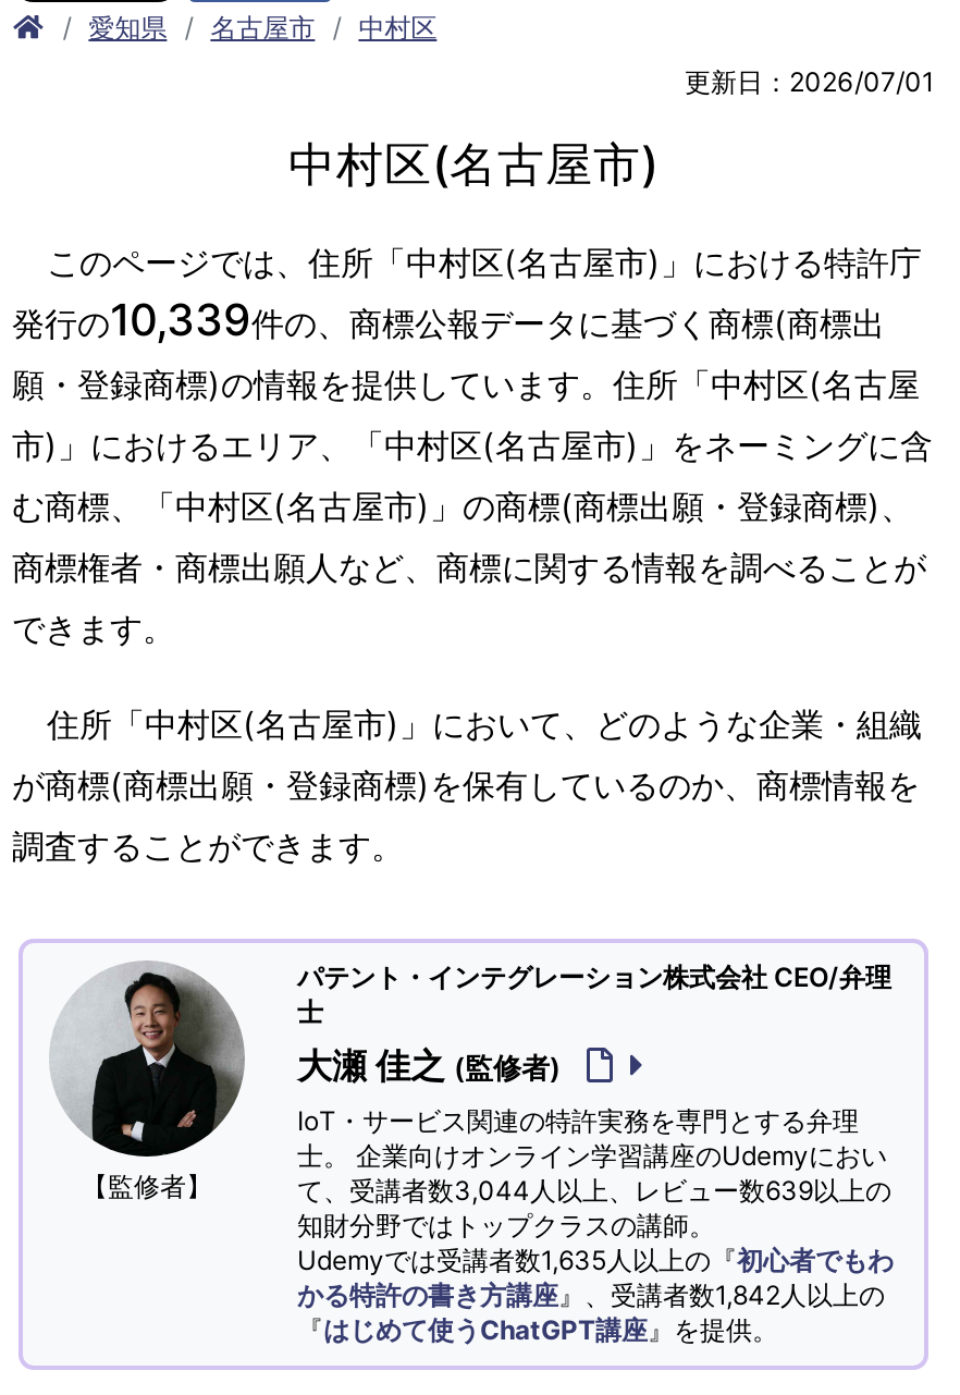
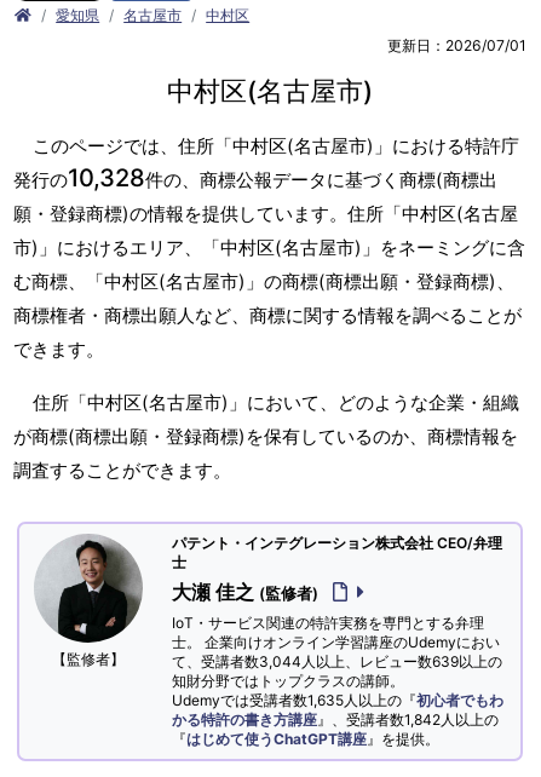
- 発行の10,339件の、商標公報データに基づく商標(商標出
+ 発行の10,328件の、商標公報データに基づく商標(商標出
